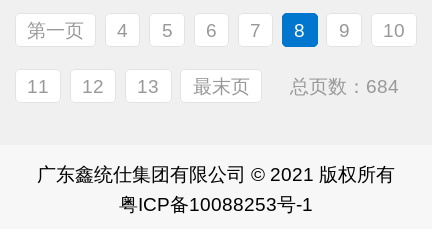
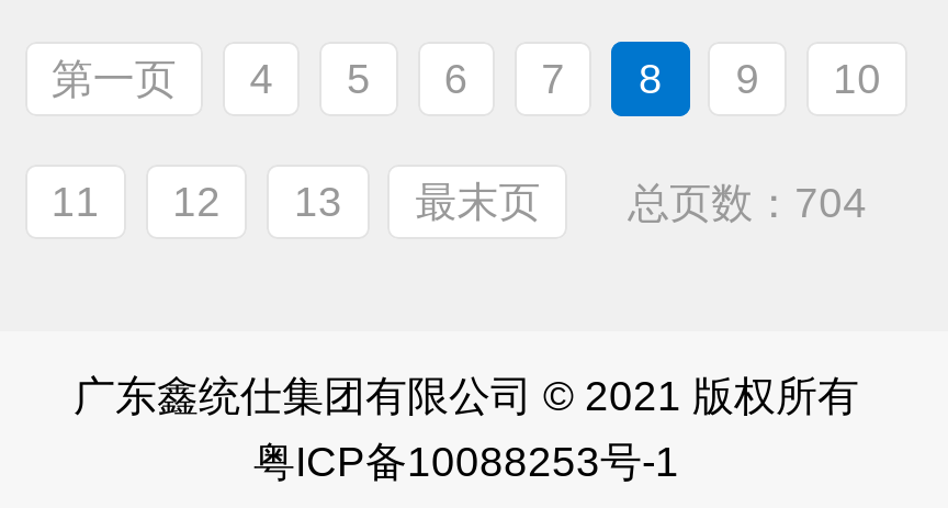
- 总页数：684
+ 总页数：704
